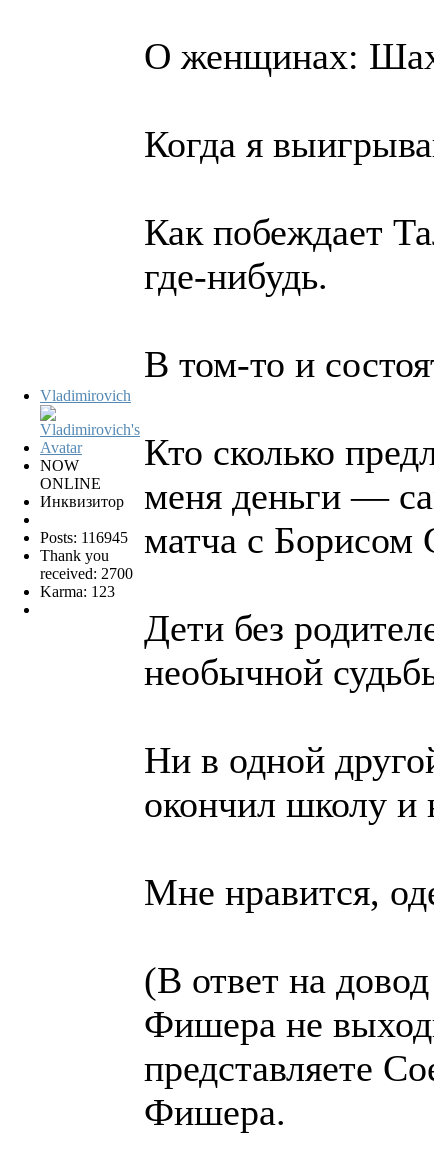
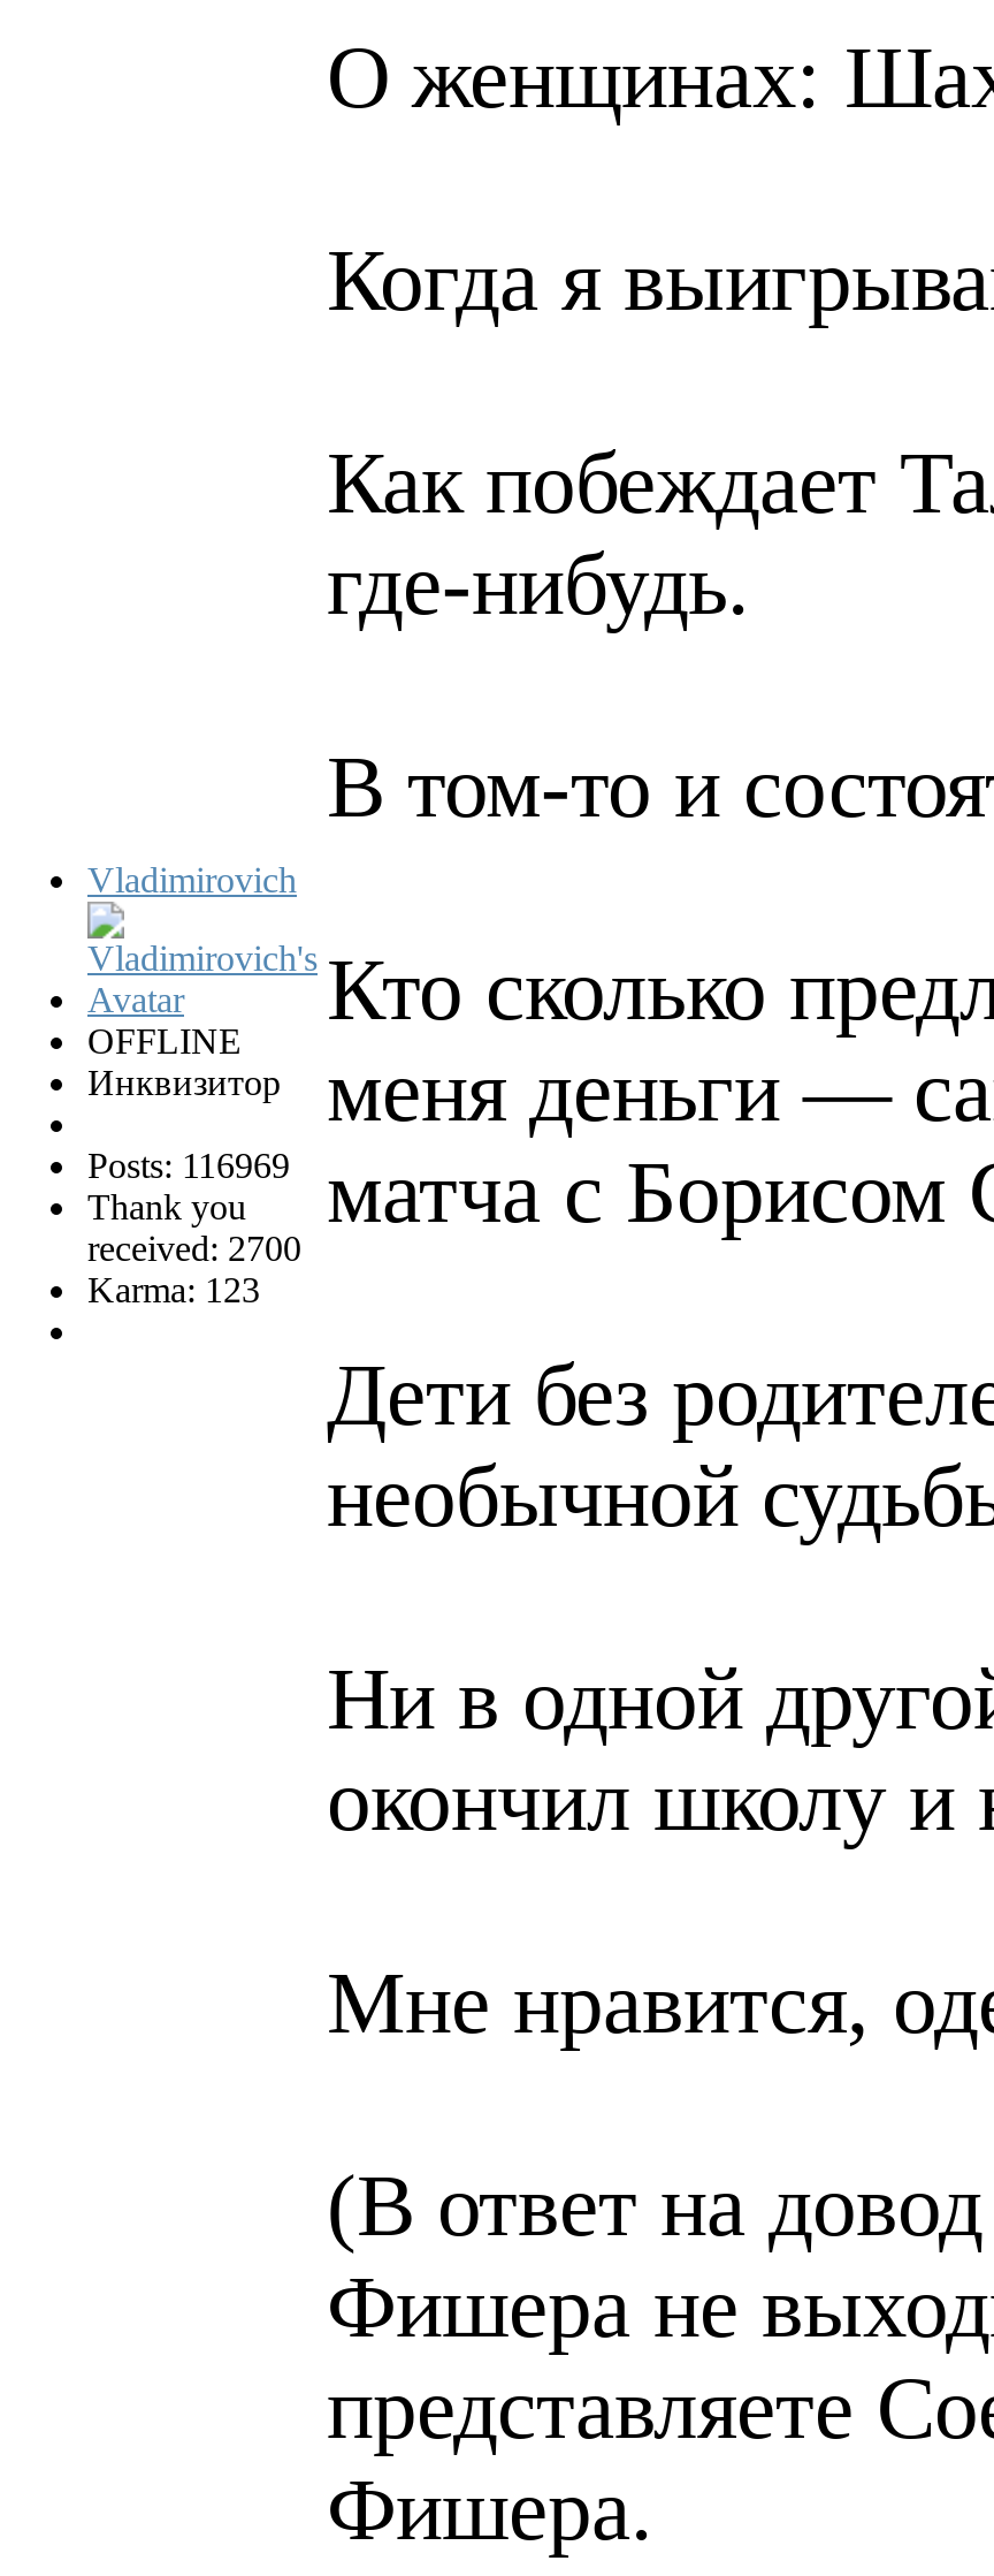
- NOW
- ONLINE
+ OFFLINE

- Posts: 116945
+ Posts: 116969
